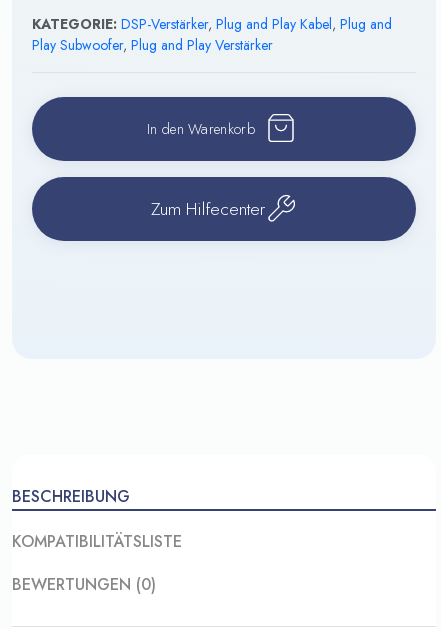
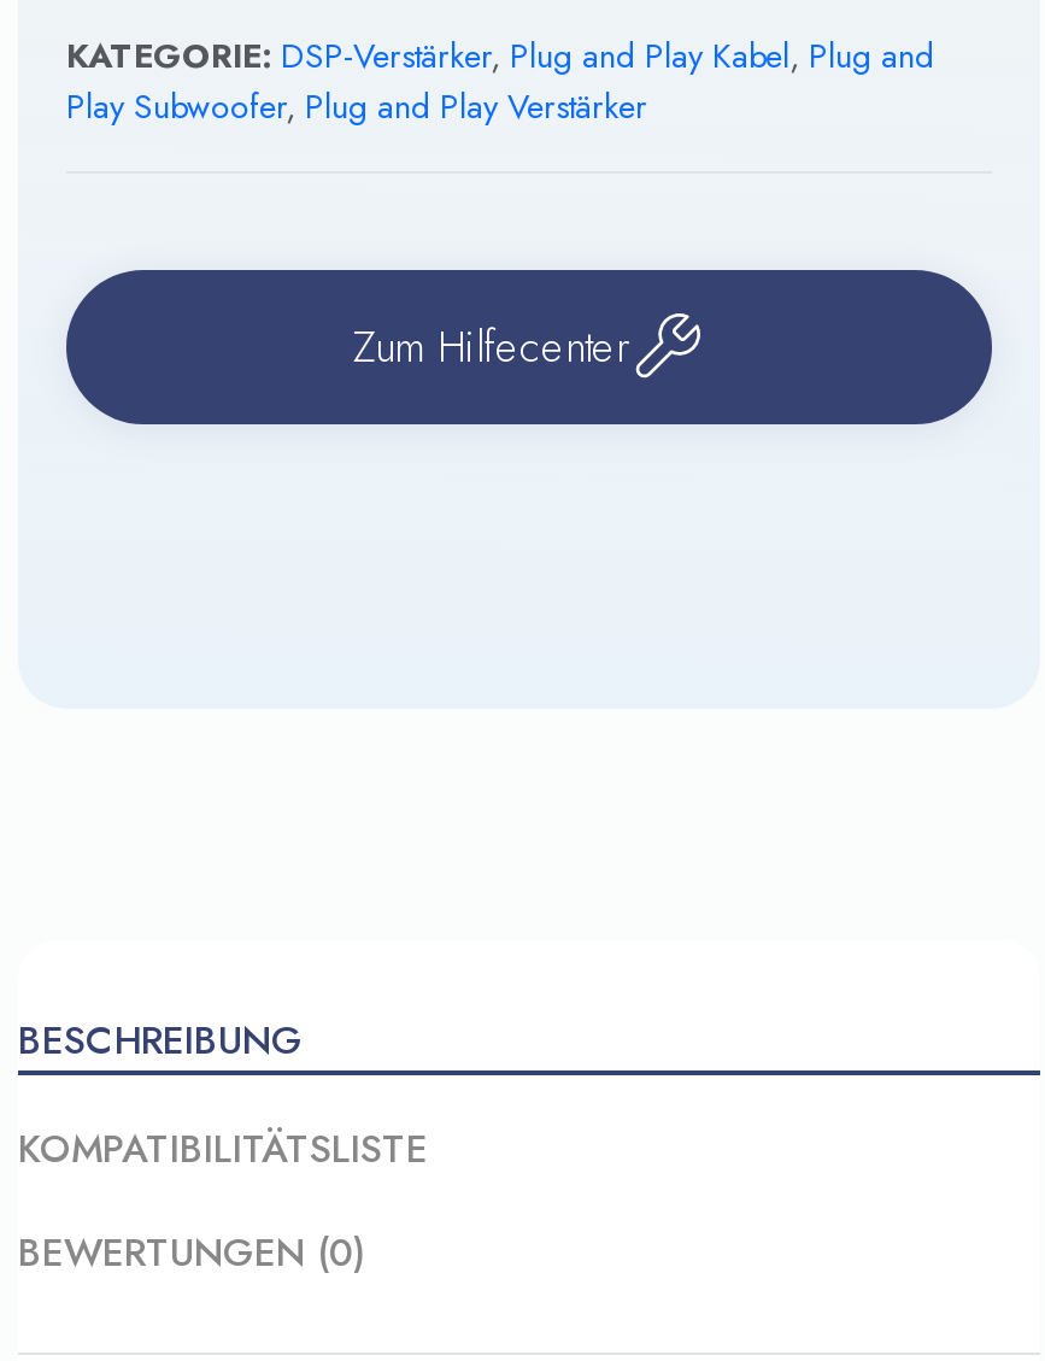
- In den Warenkorb
